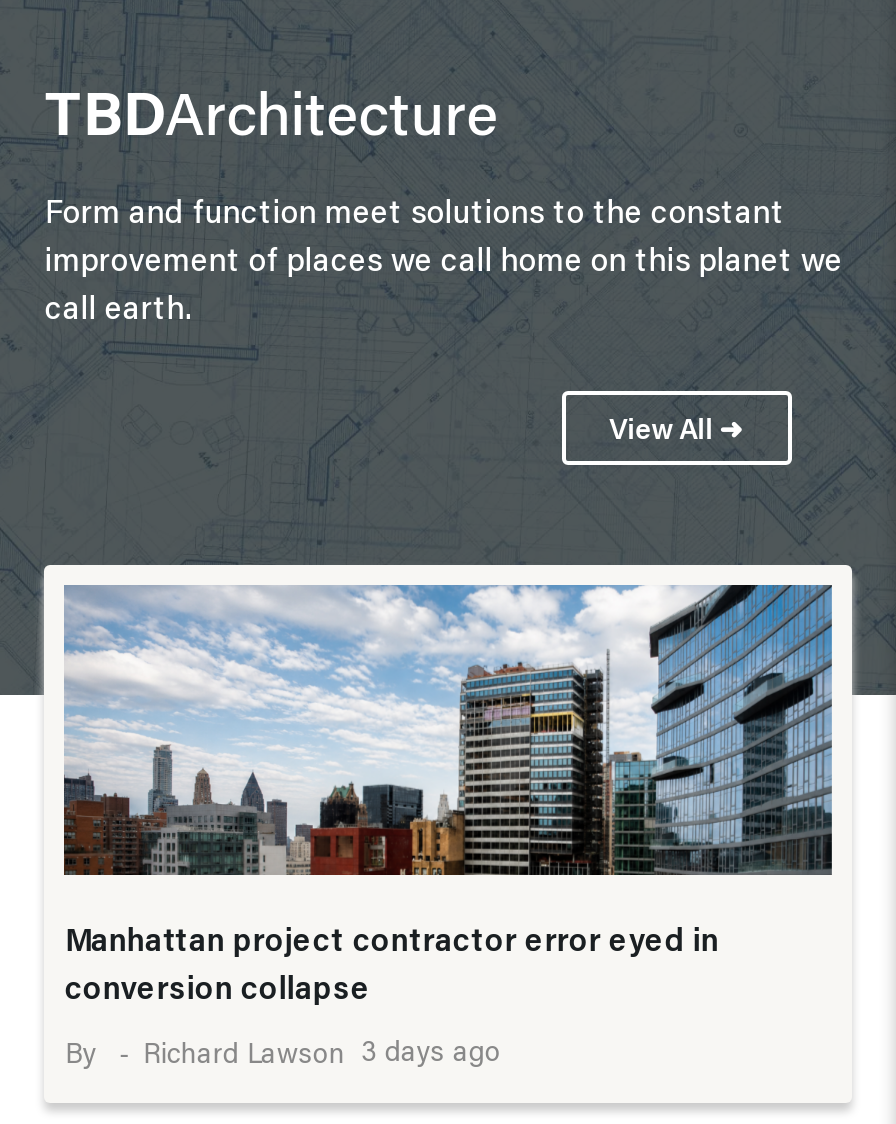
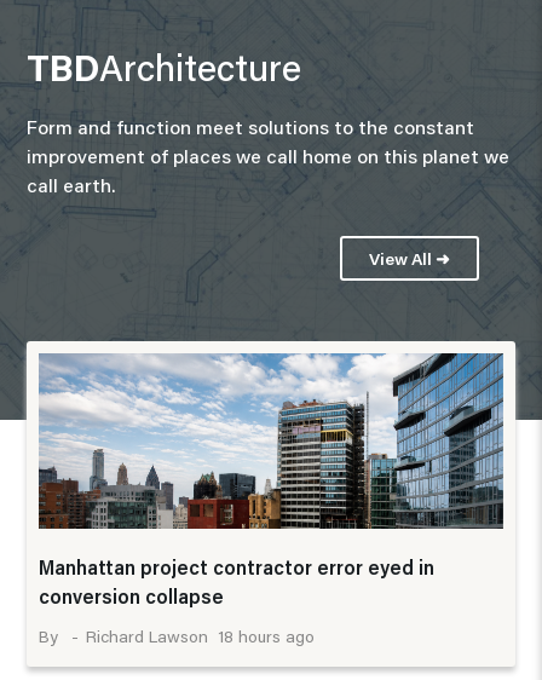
- Richard Lawson 3 days ago
+ Richard Lawson 18 hours ago
